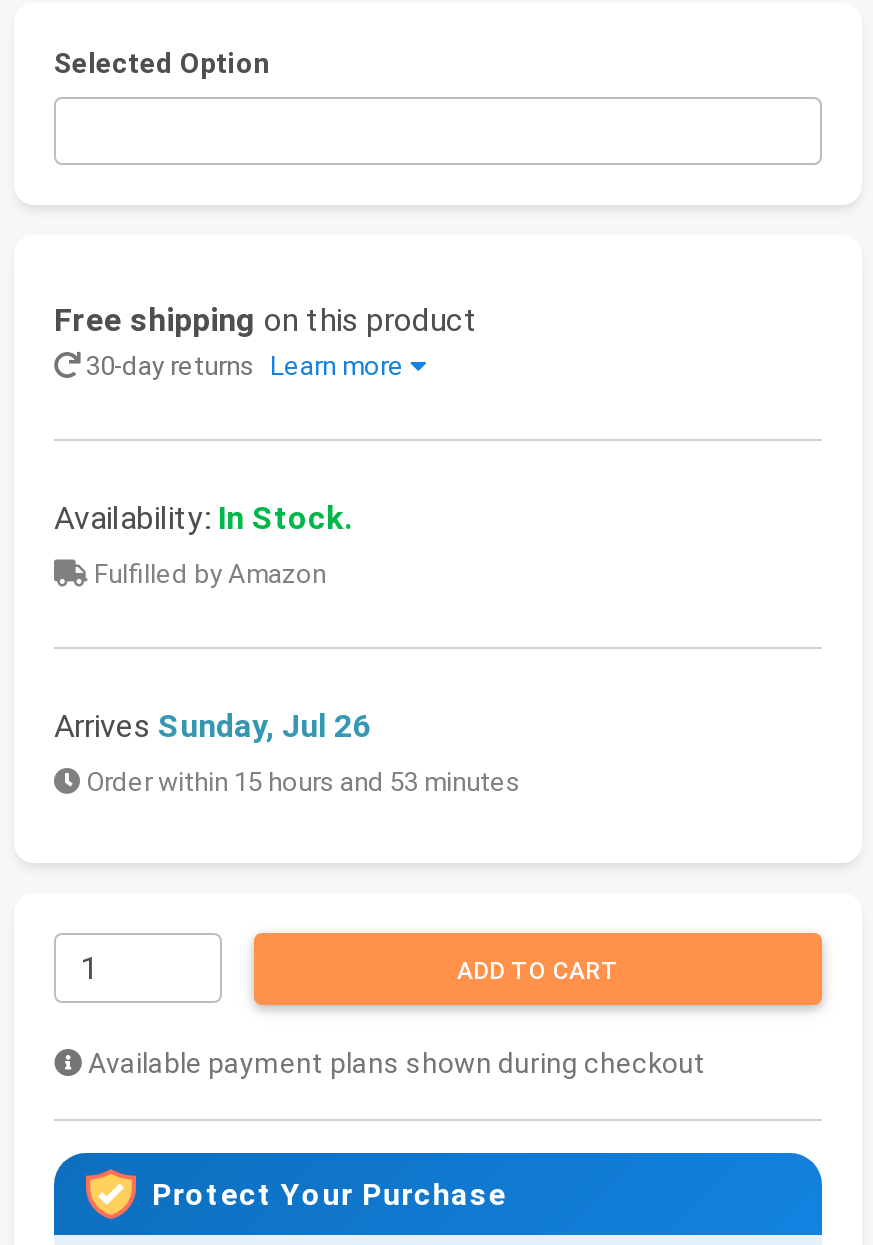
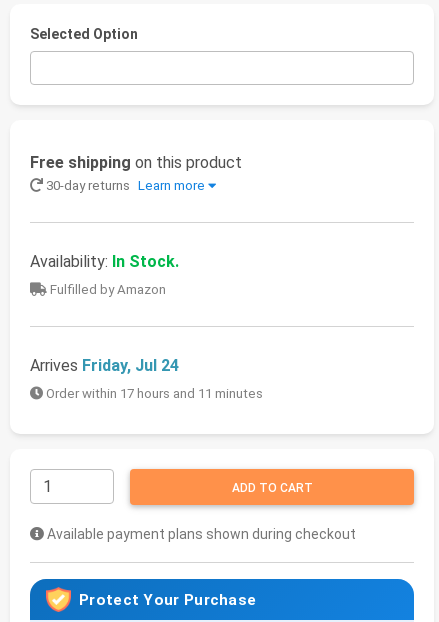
- Arrives Sunday, Jul 26
+ Arrives Friday, Jul 24

- Order within 15 hours and 53 minutes
+ Order within 17 hours and 11 minutes
